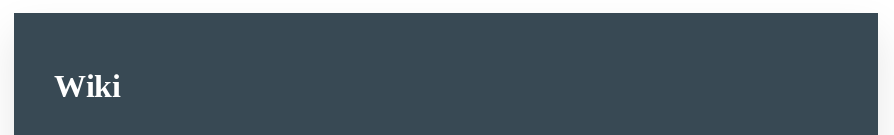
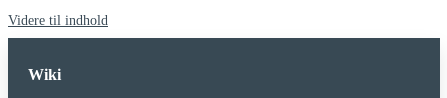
+ Videre til indhold
